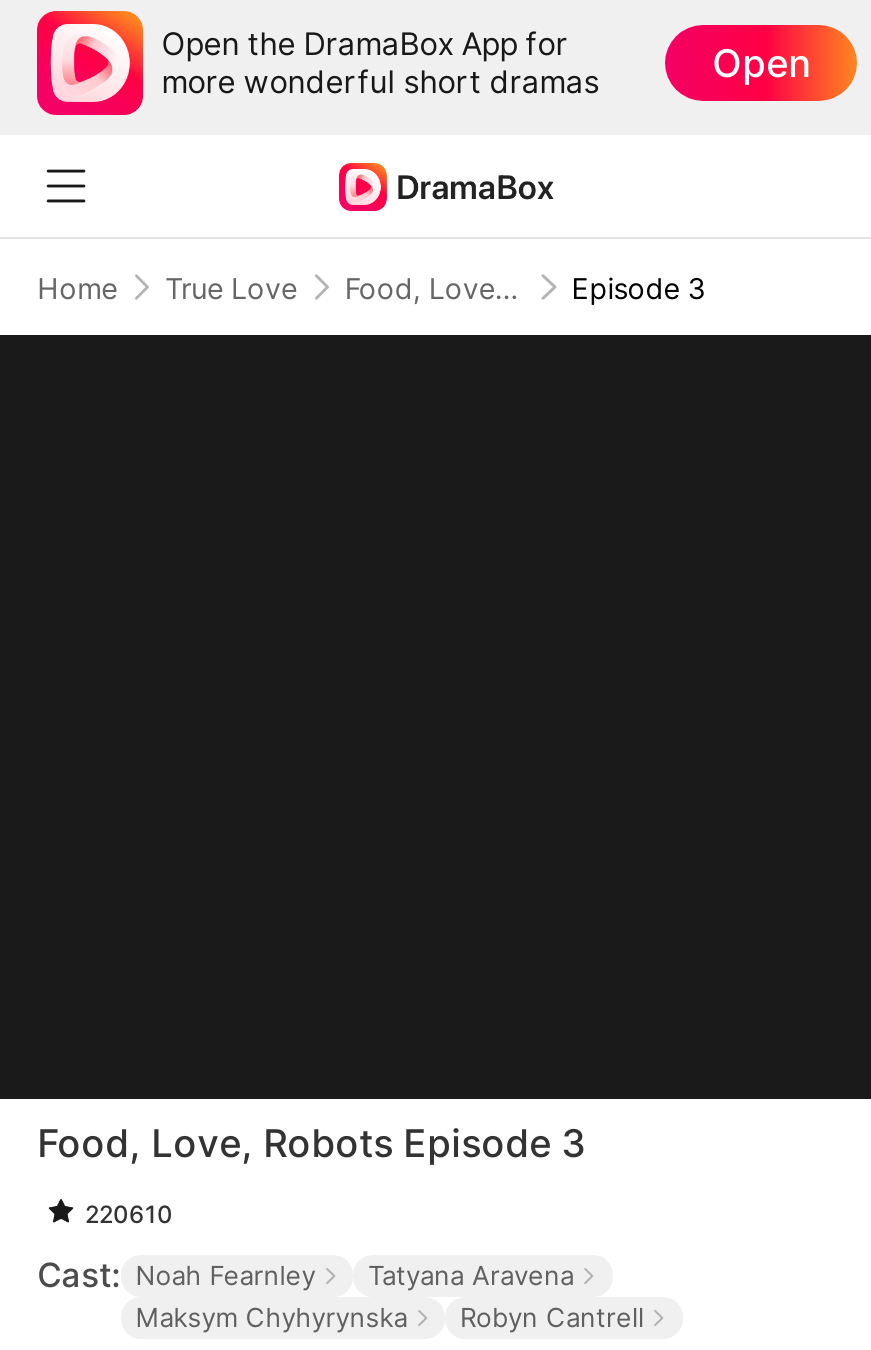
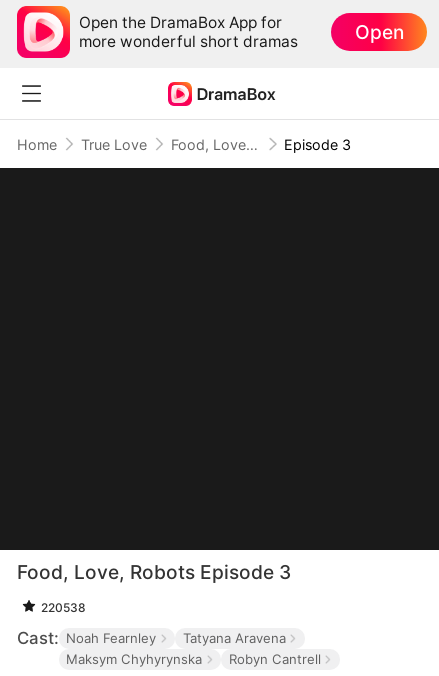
- 220610
+ 220538
